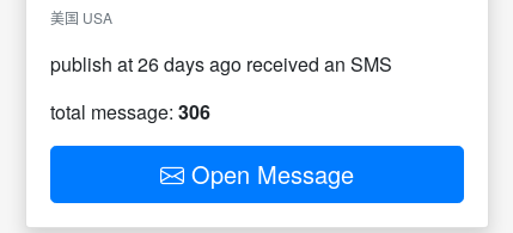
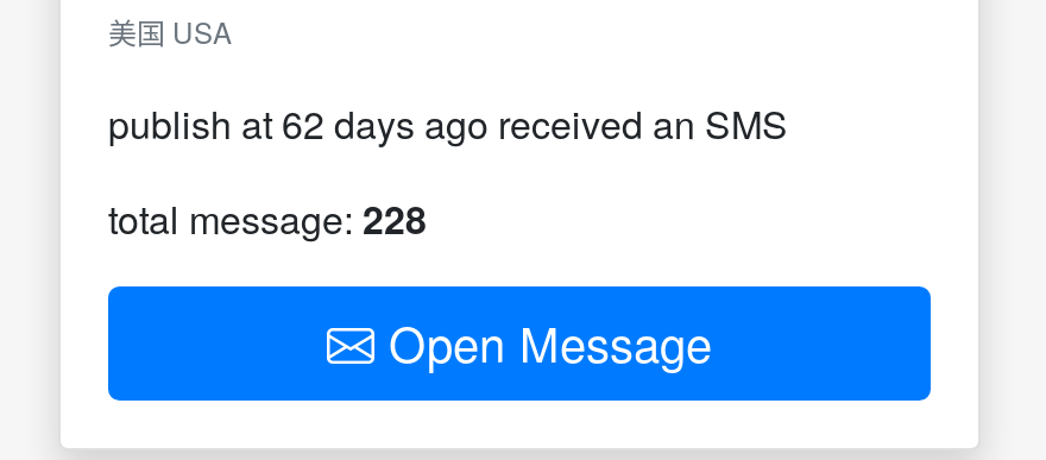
- publish at 26 days ago received an SMS
+ publish at 62 days ago received an SMS

- total message: 306
+ total message: 228
